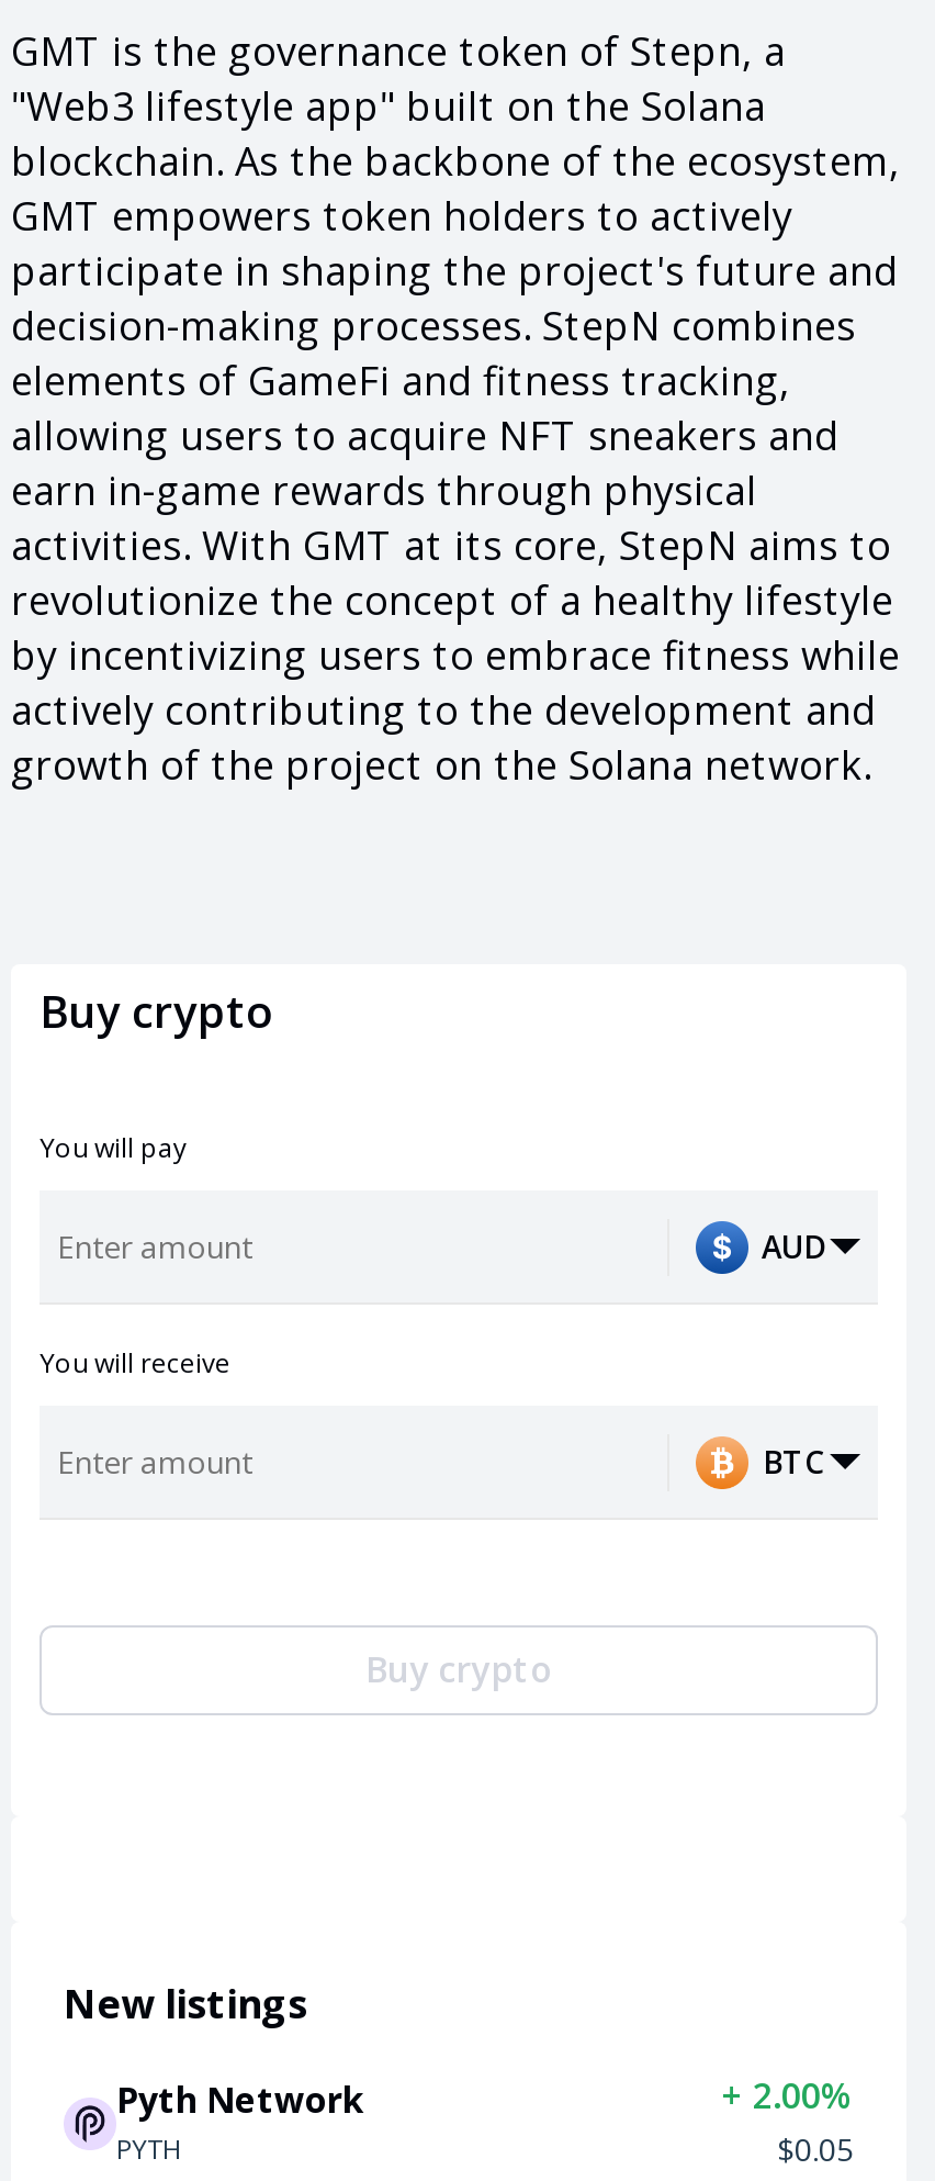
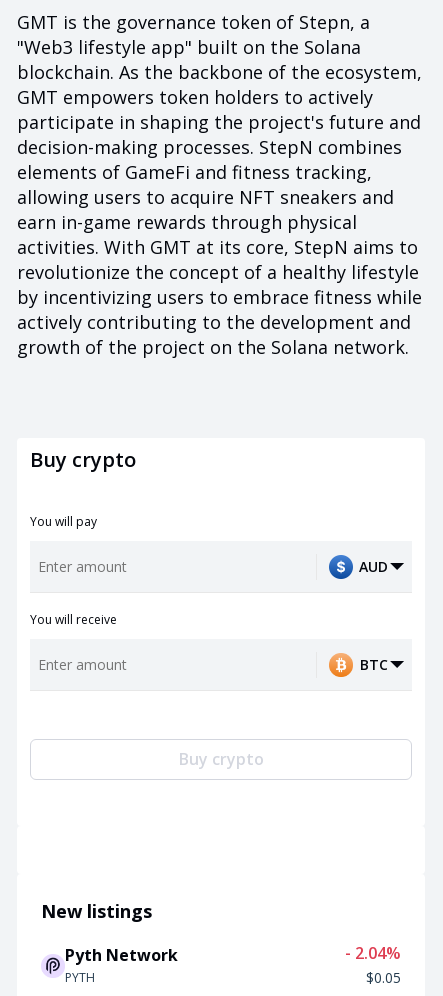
- + 2.00%
+ - 2.04%
